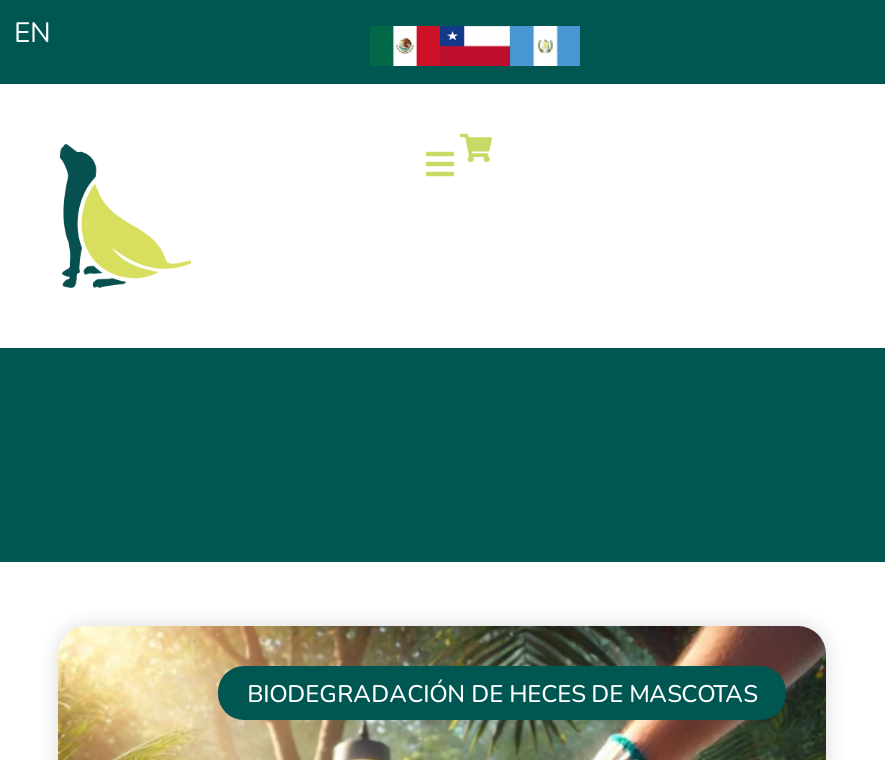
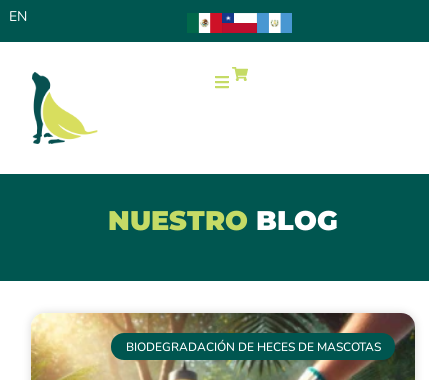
+ NUESTRO BLOG
